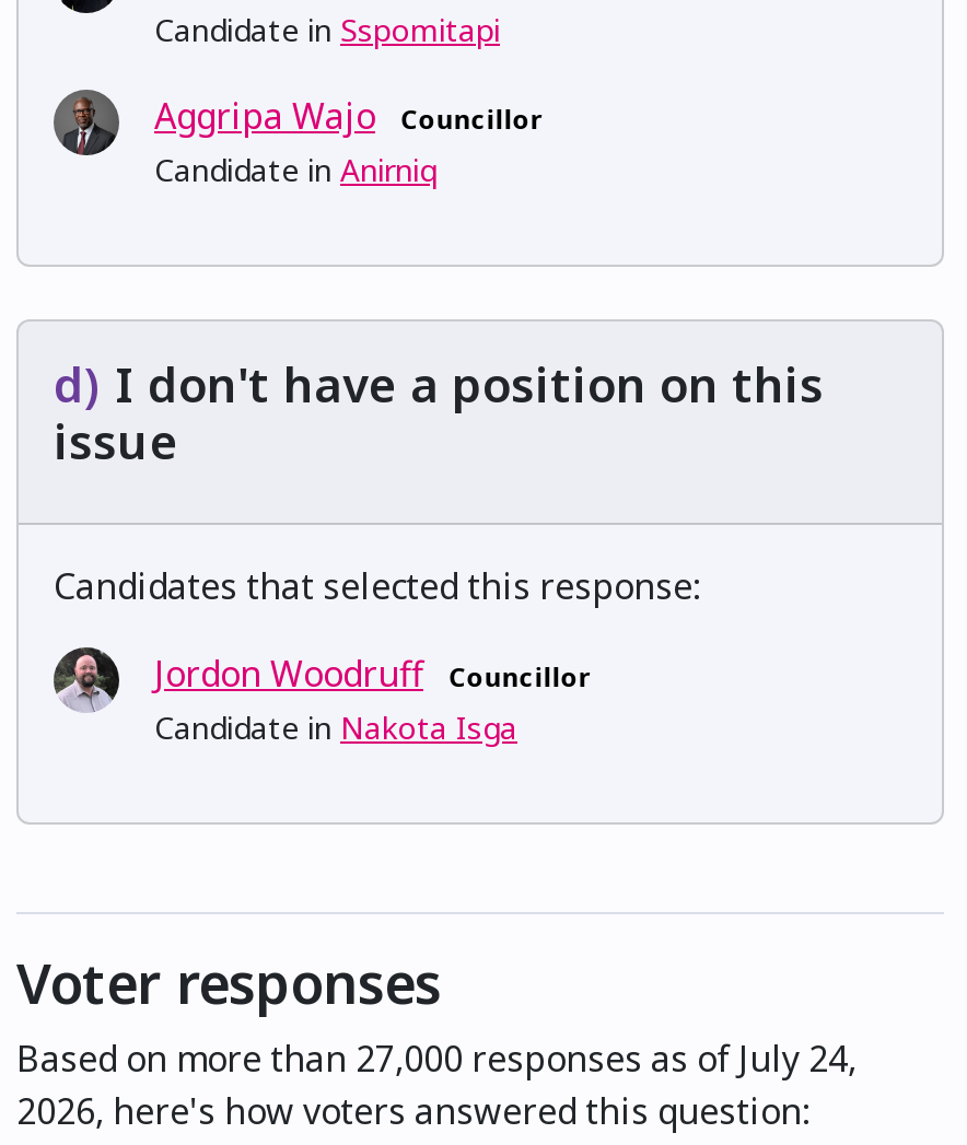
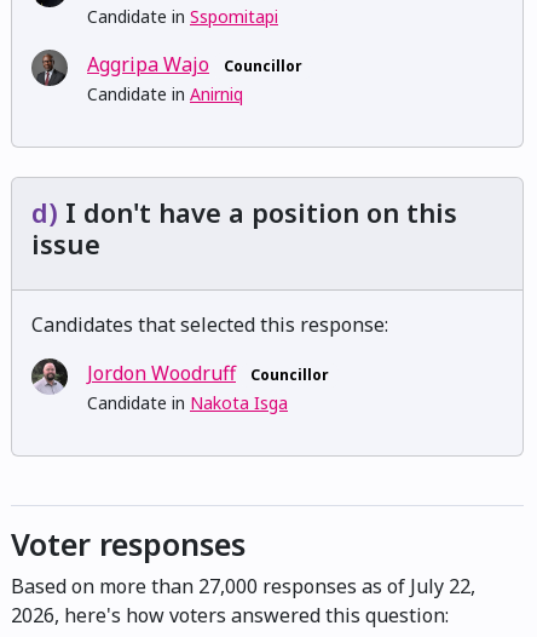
- Based on more than 27,000 responses as of July 24,
+ Based on more than 27,000 responses as of July 22,
